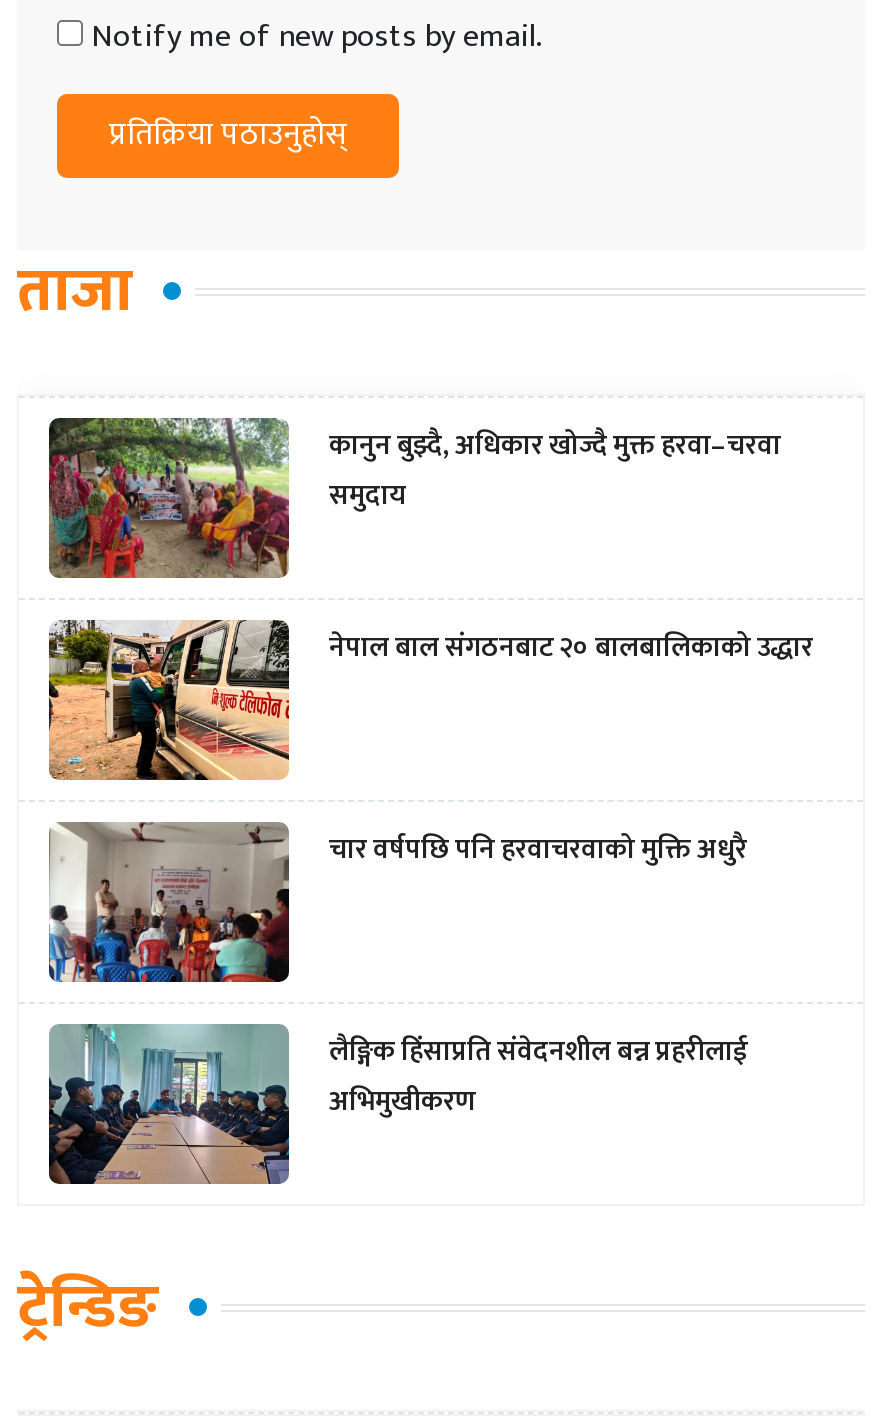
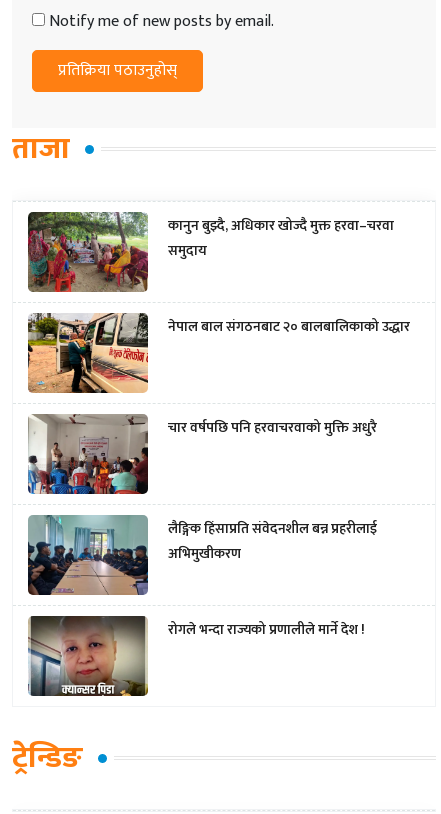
+ [image]
+ रोगले भन्दा राज्यको प्रणालीले मार्ने देश !
